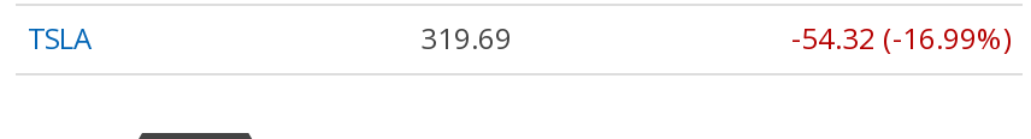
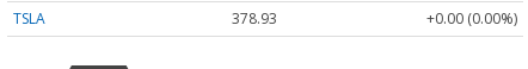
- 319.69
- -54.32 (-16.99%)
+ 378.93
+ +0.00 (0.00%)
